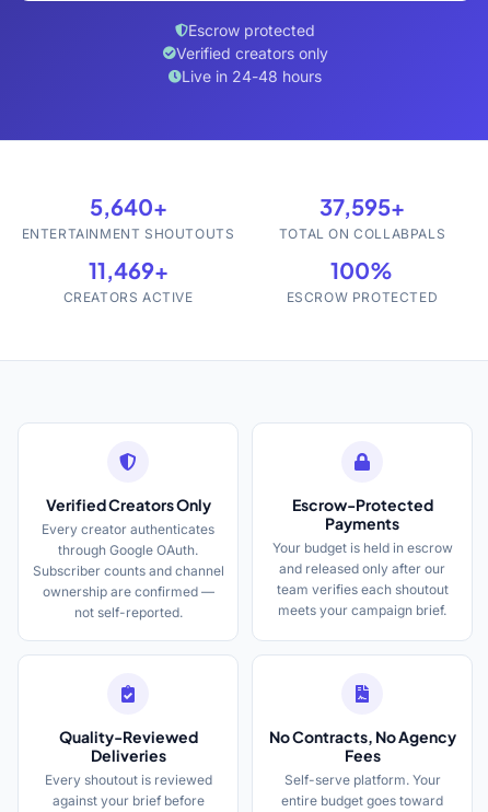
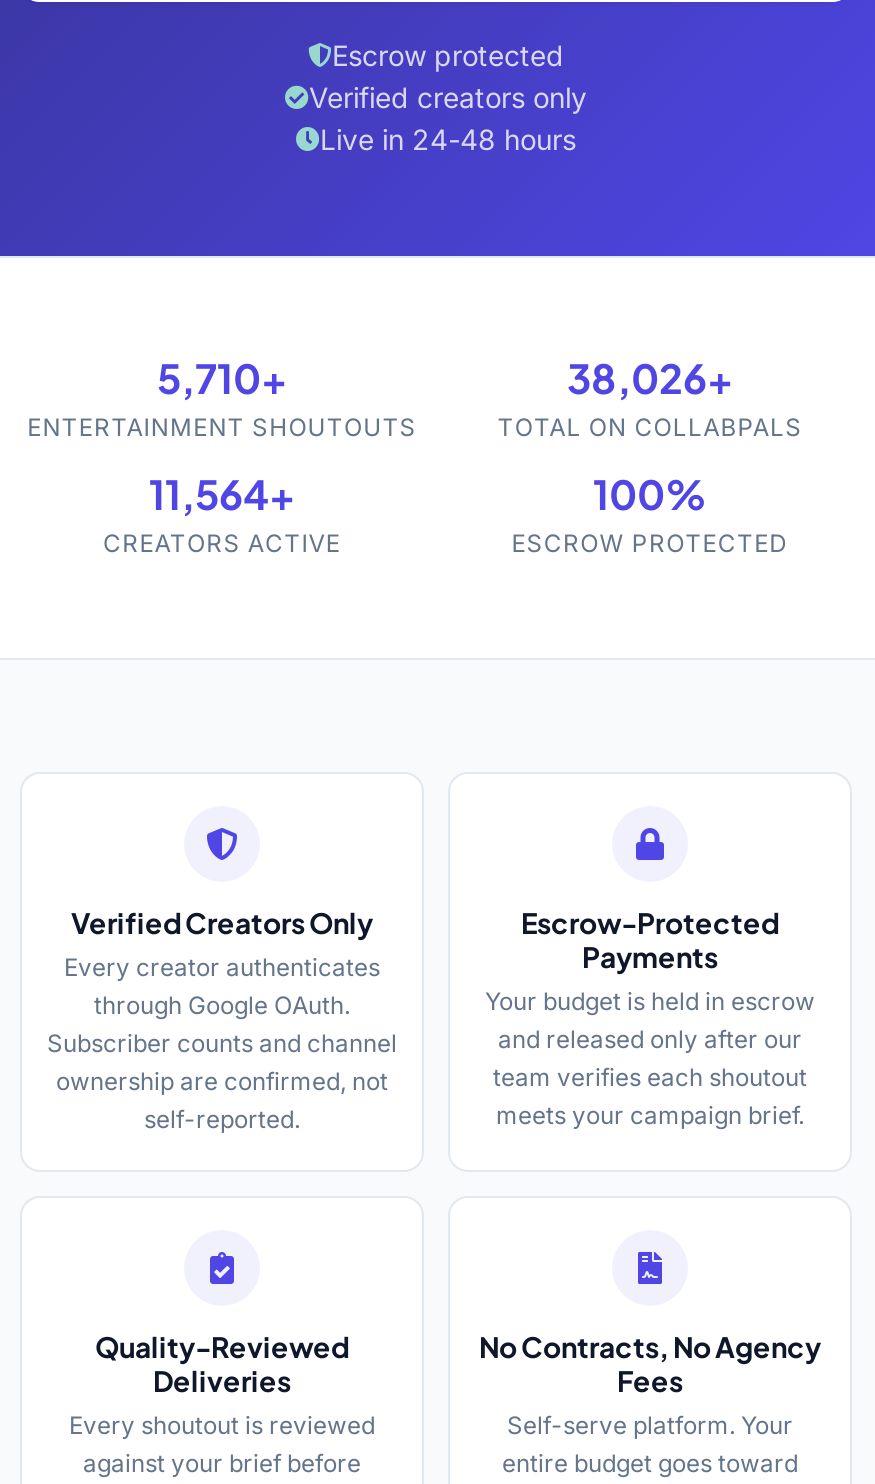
- 5,640+
+ 5,710+

- 37,595+
+ 38,026+

- 11,469+
+ 11,564+

- ownership are confirmed —
- not self-reported.
+ ownership are confirmed, not
+ self-reported.
